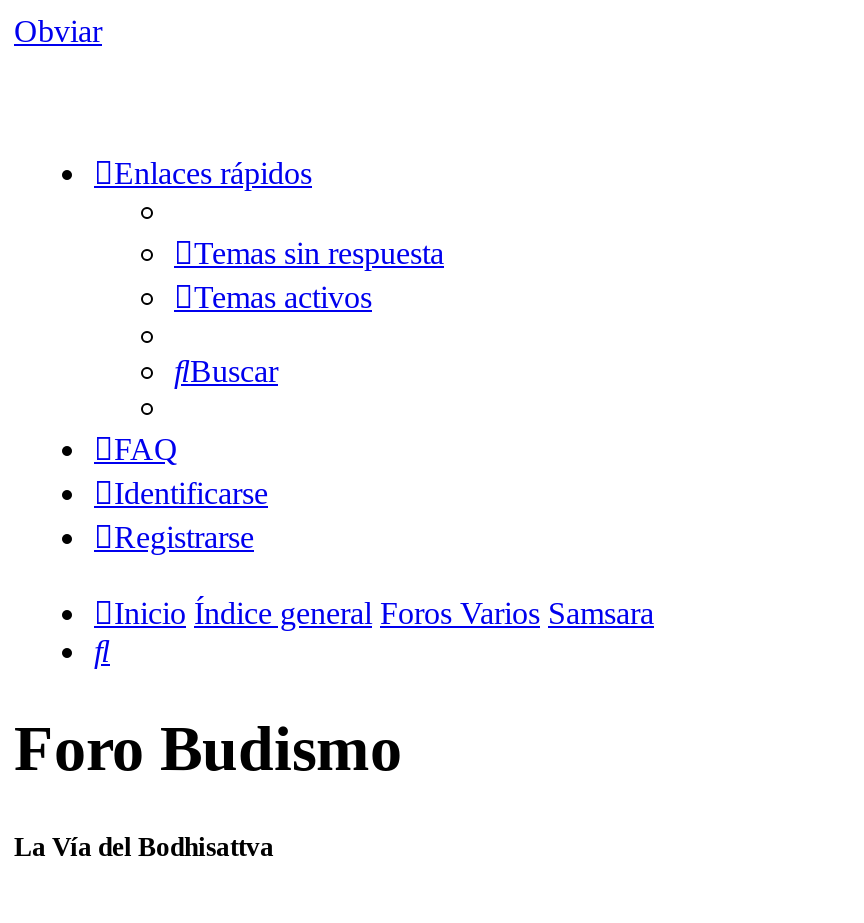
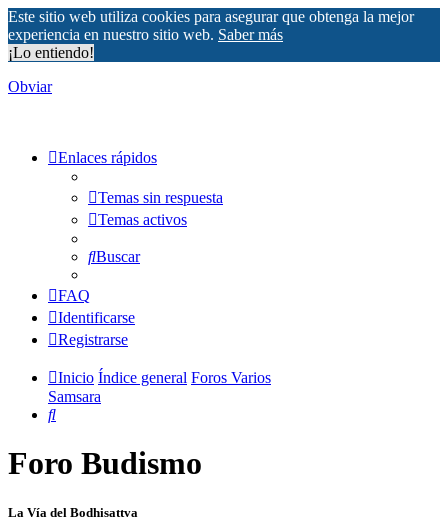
+ Este sitio web utiliza cookies para asegurar que obtenga la mejor
+ experiencia en nuestro sitio web. Saber más
+ ¡Lo entiendo!
